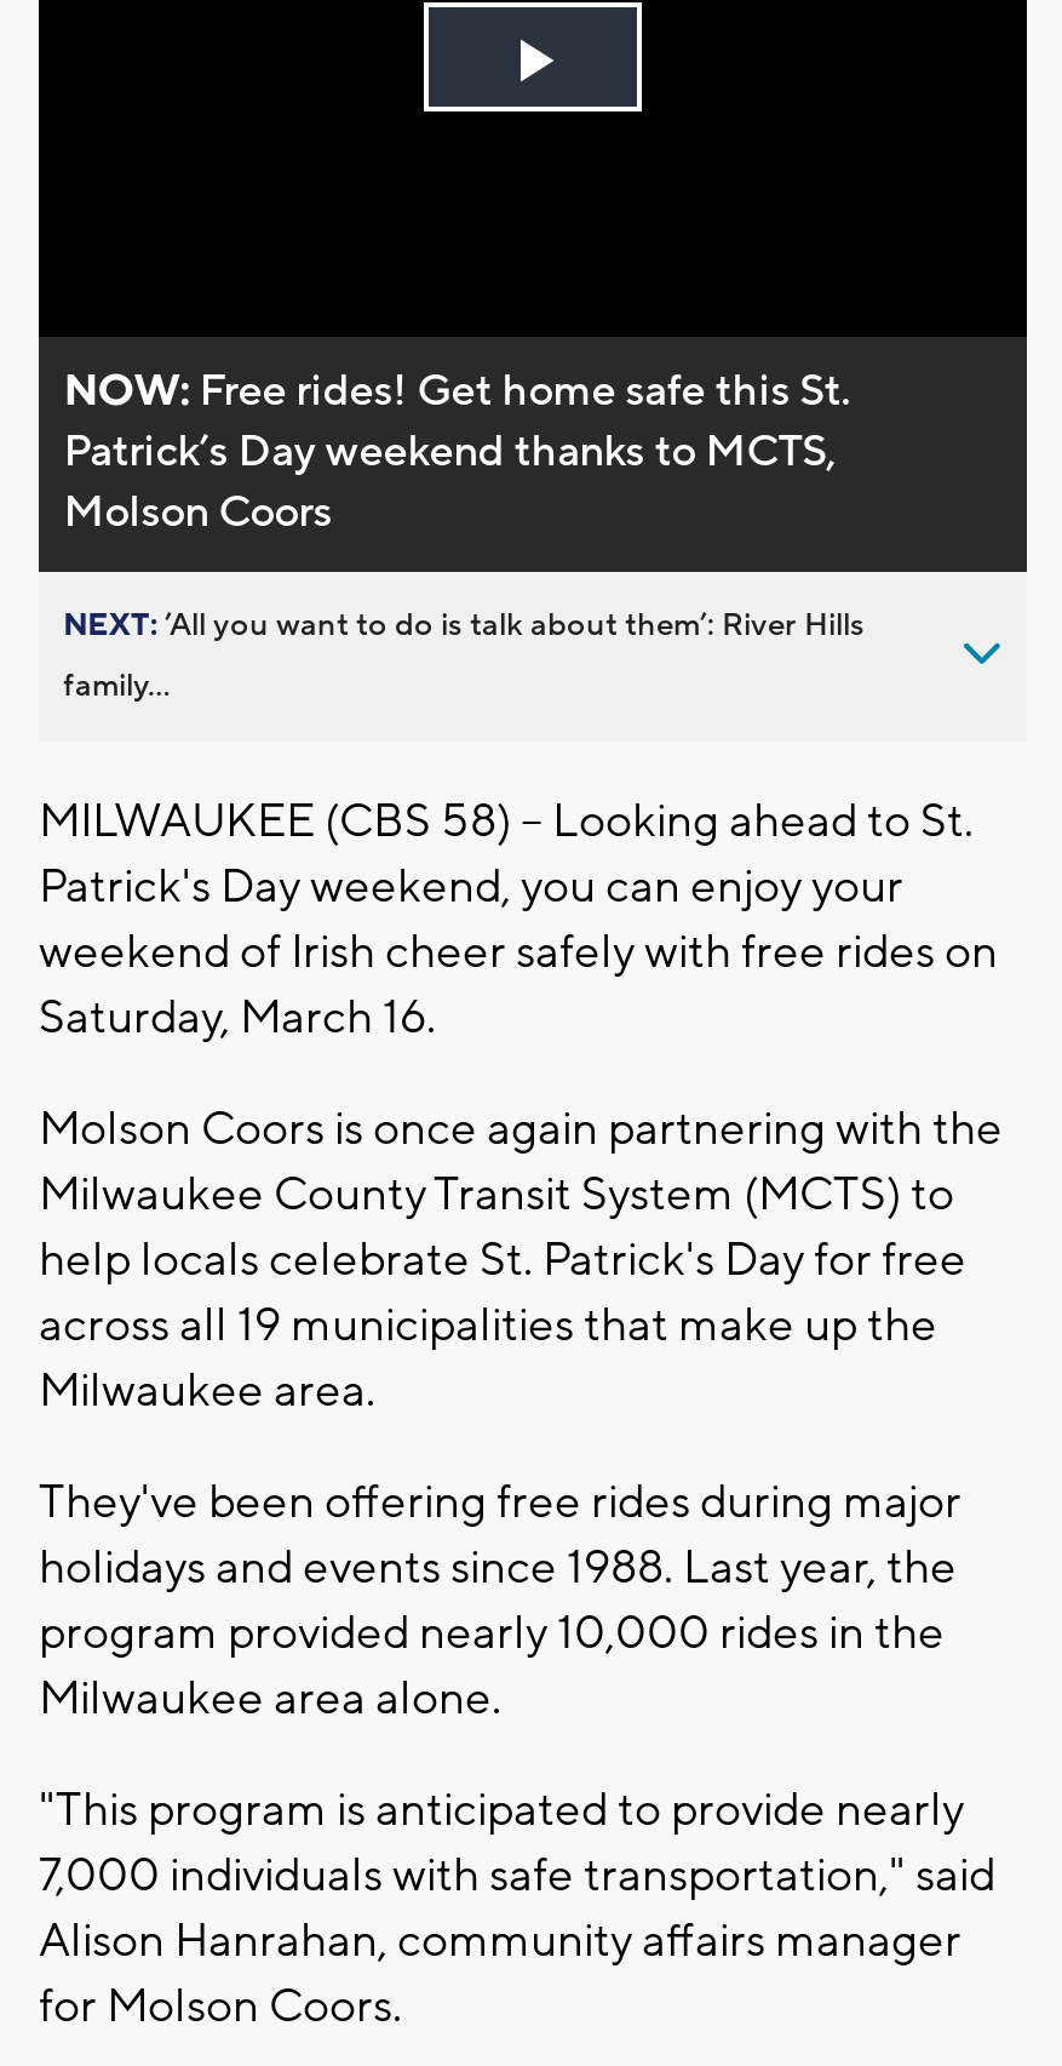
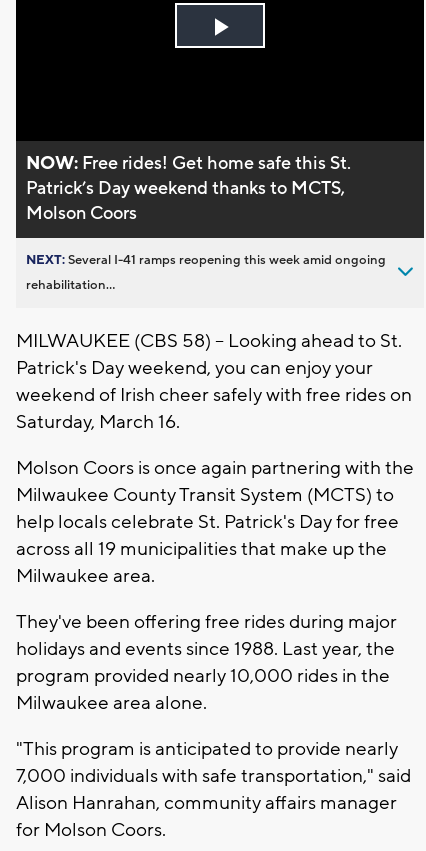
- NEXT: ’All you want to do is talk about them’: River Hills
+ NEXT: Several I-41 ramps reopening this week amid ongoing

- family...
+ rehabilitation...
